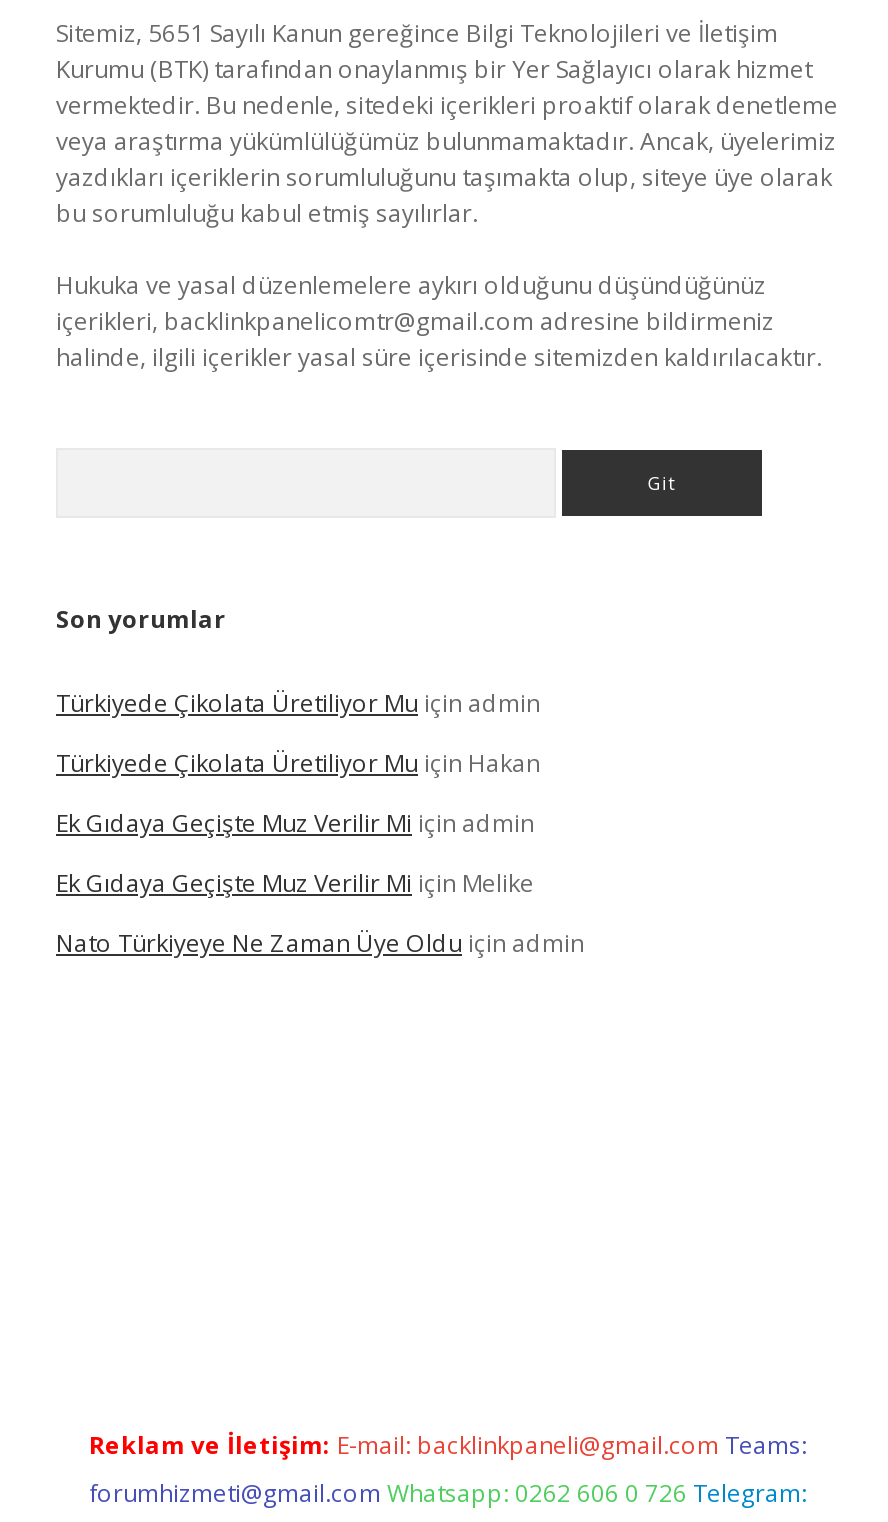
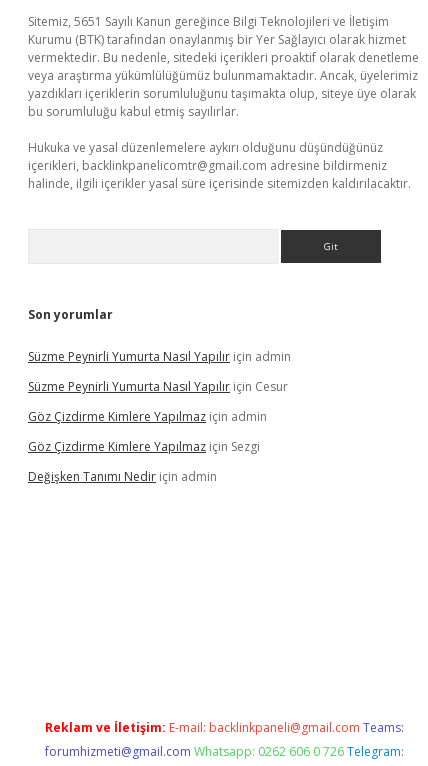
- Türkiyede Çikolata Üretiliyor Mu için admin
+ Süzme Peynirli Yumurta Nasıl Yapılır için admin

- Türkiyede Çikolata Üretiliyor Mu için Hakan
+ Süzme Peynirli Yumurta Nasıl Yapılır için Cesur

- Ek Gıdaya Geçişte Muz Verilir Mi için admin
+ Göz Çizdirme Kimlere Yapılmaz için admin

- Ek Gıdaya Geçişte Muz Verilir Mi için Melike
+ Göz Çizdirme Kimlere Yapılmaz için Sezgi

- Nato Türkiyeye Ne Zaman Üye Oldu için admin
+ Değişken Tanımı Nedir için admin
